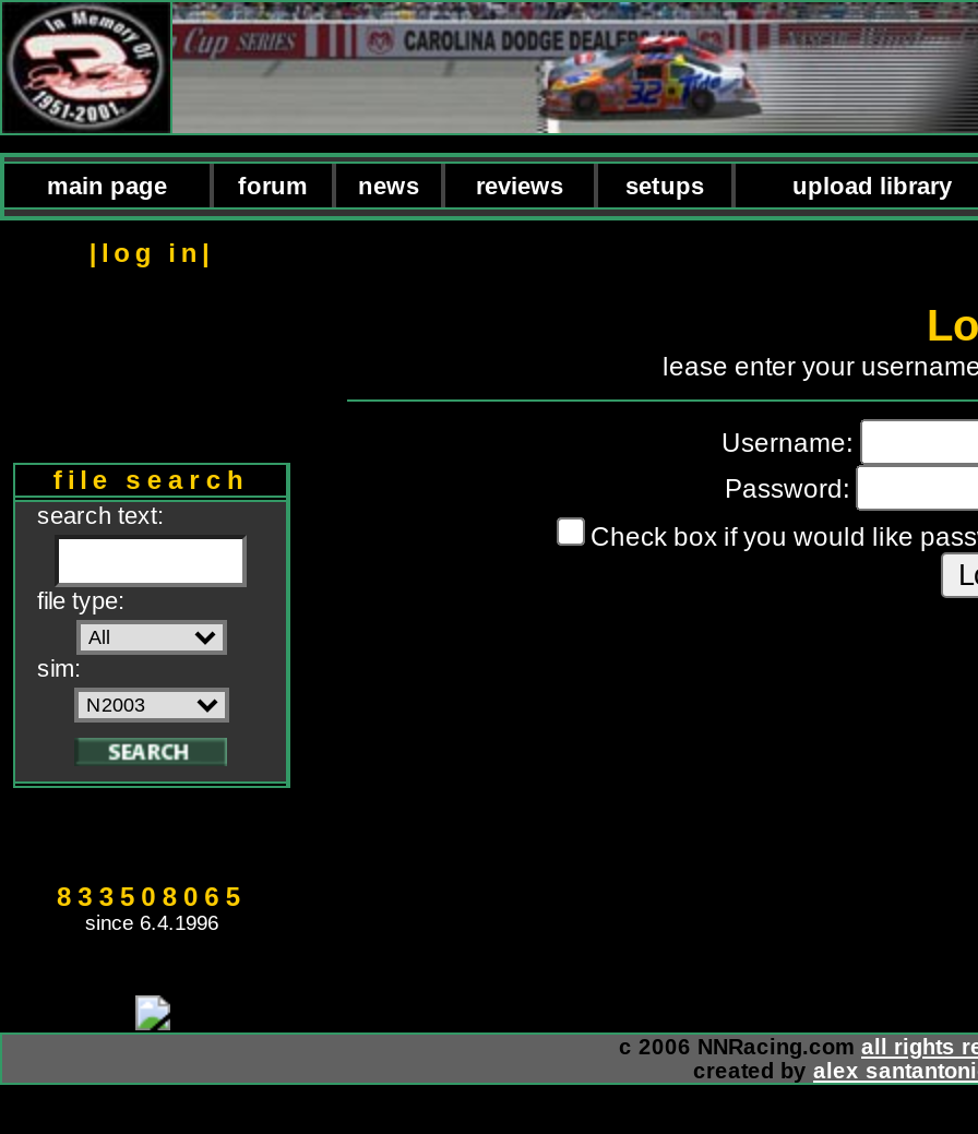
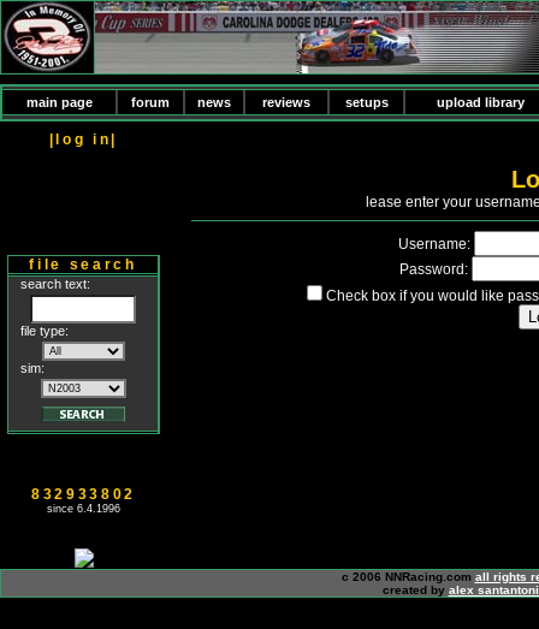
- 833508065
+ 832933802
